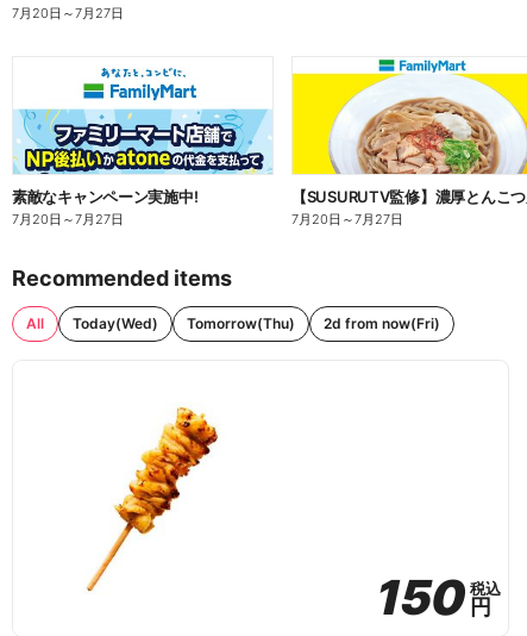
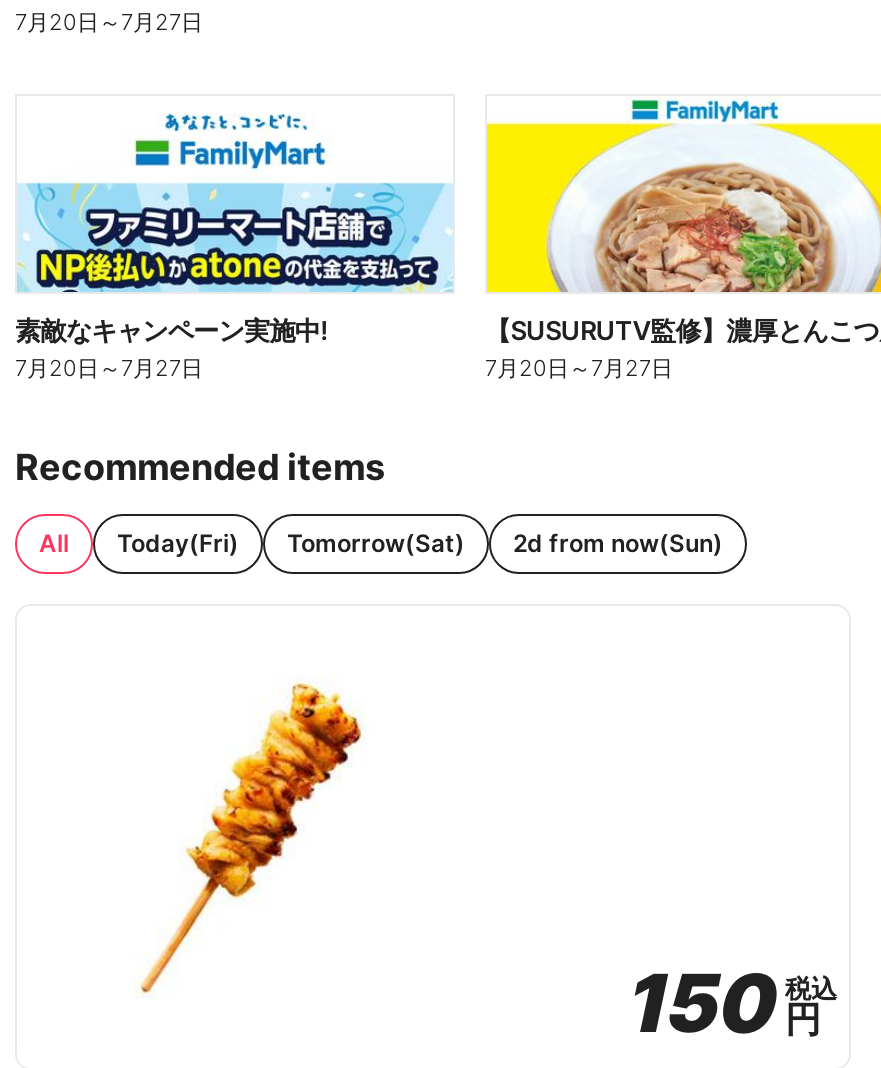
- Today(Wed)
- Tomorrow(Thu)
- 2d from now(Fri)
+ Today(Fri)
+ Tomorrow(Sat)
+ 2d from now(Sun)
